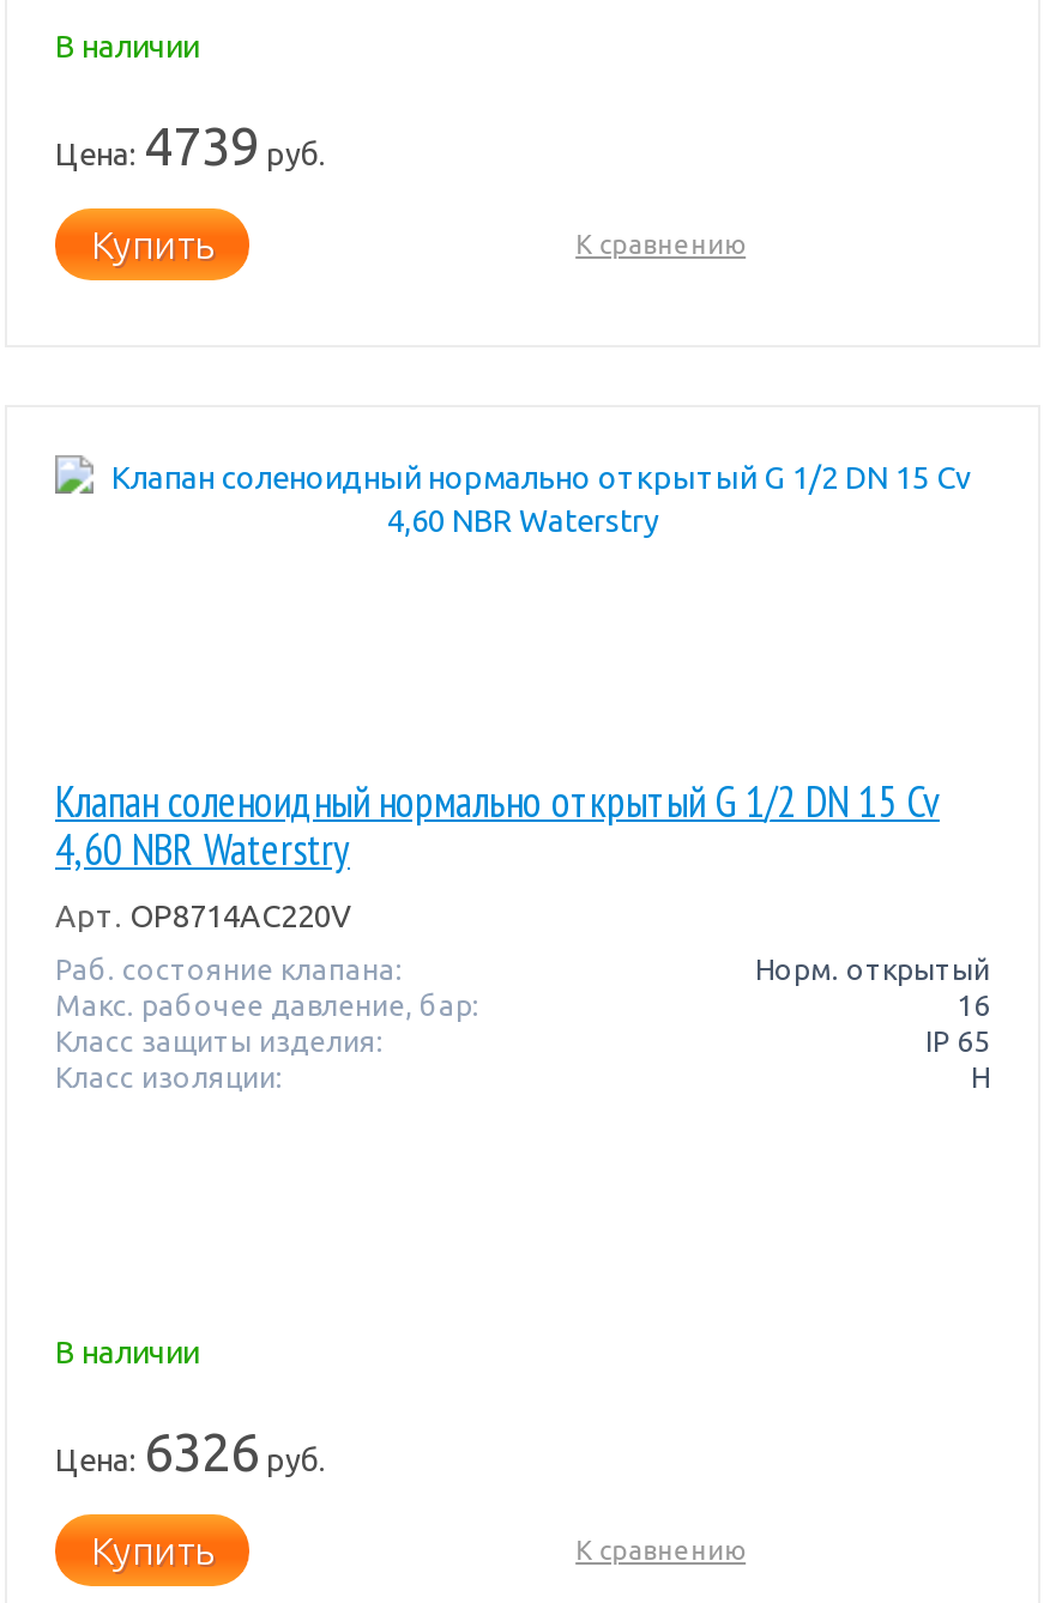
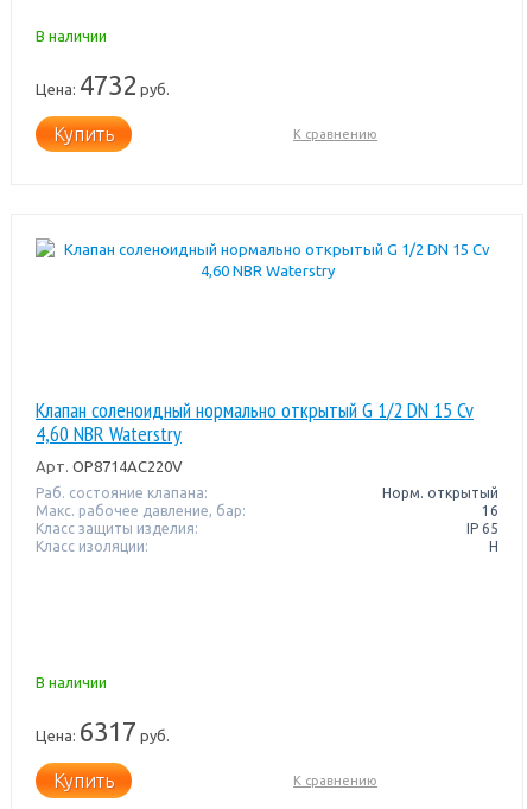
- Цена: 4739 руб.
+ Цена: 4732 руб.

- Цена: 6326 руб.
+ Цена: 6317 руб.
